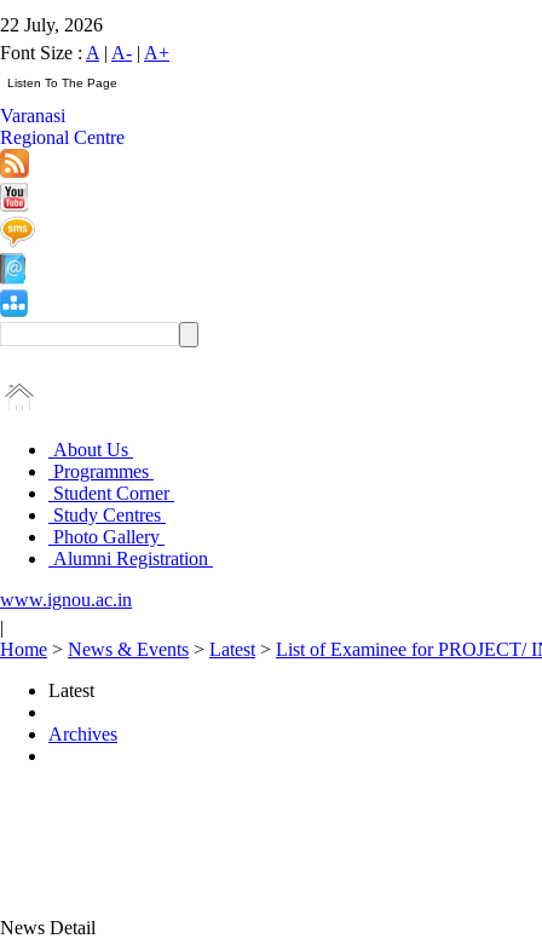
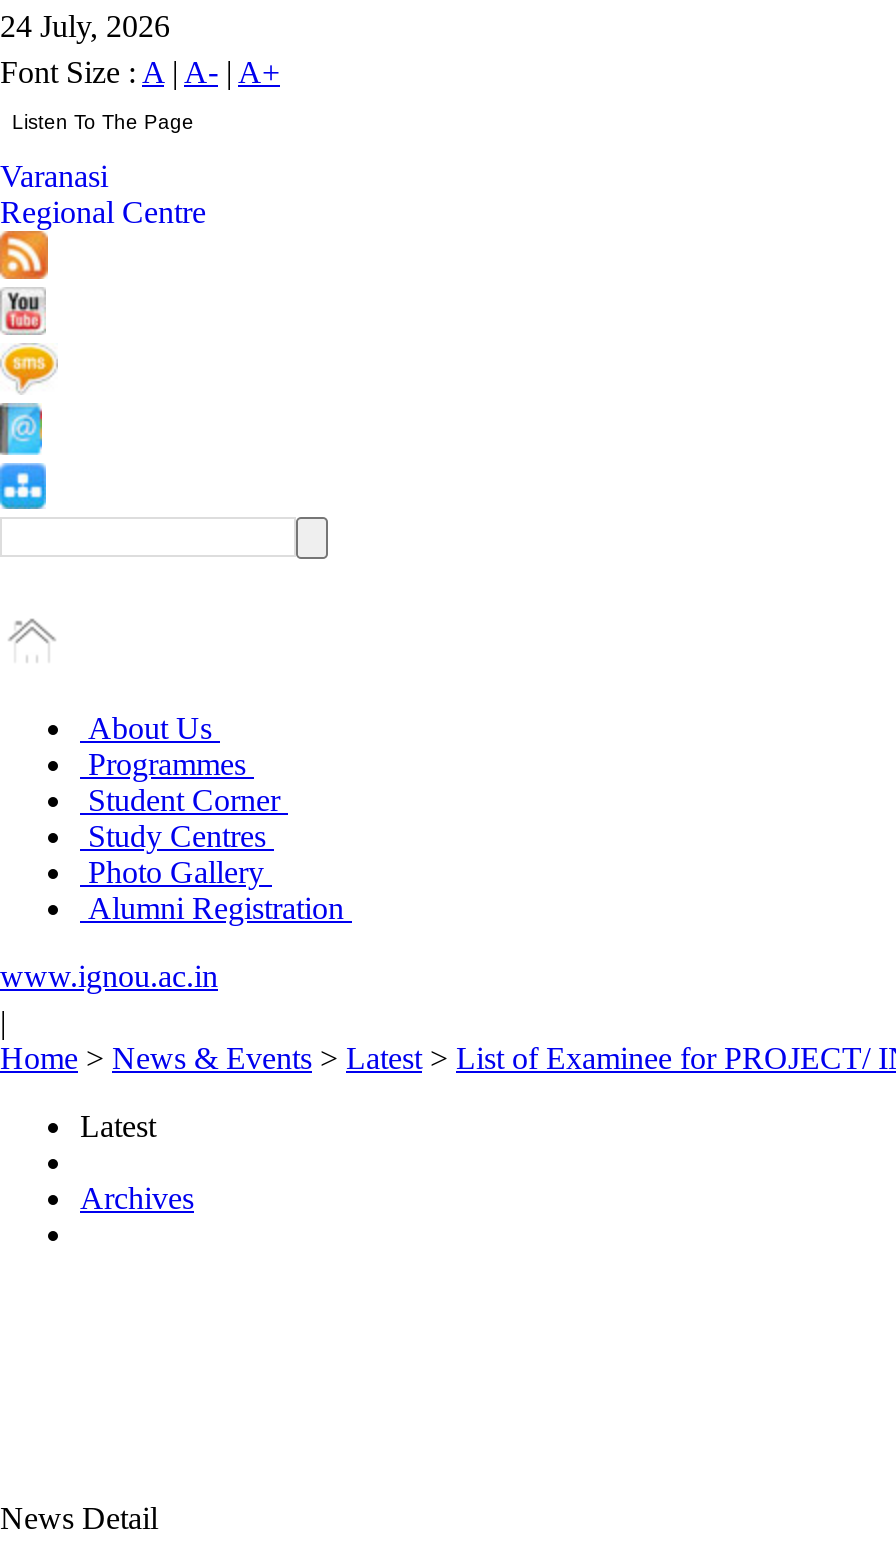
- 22 July, 2026
+ 24 July, 2026
